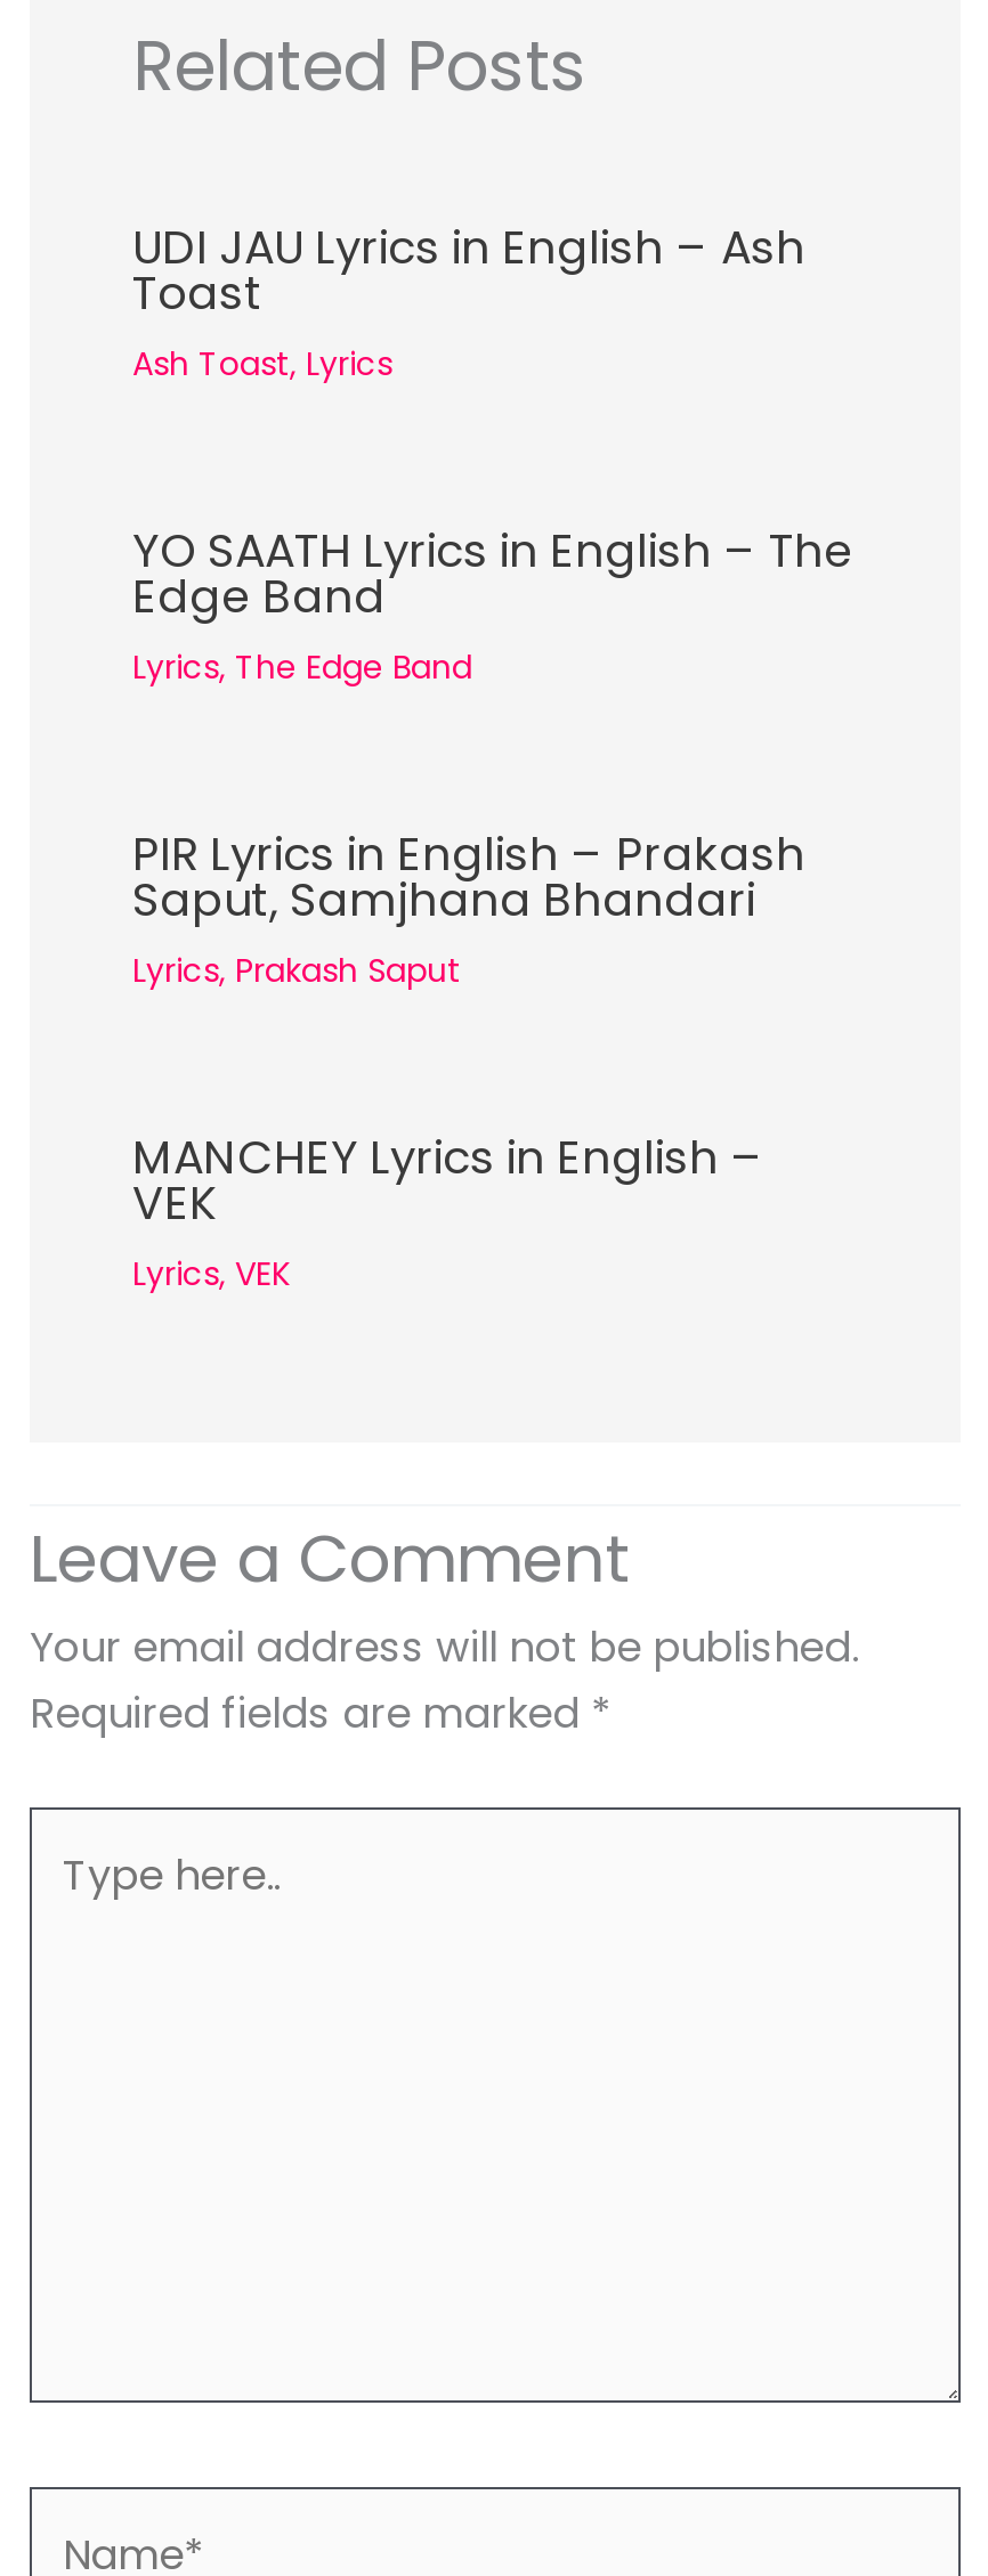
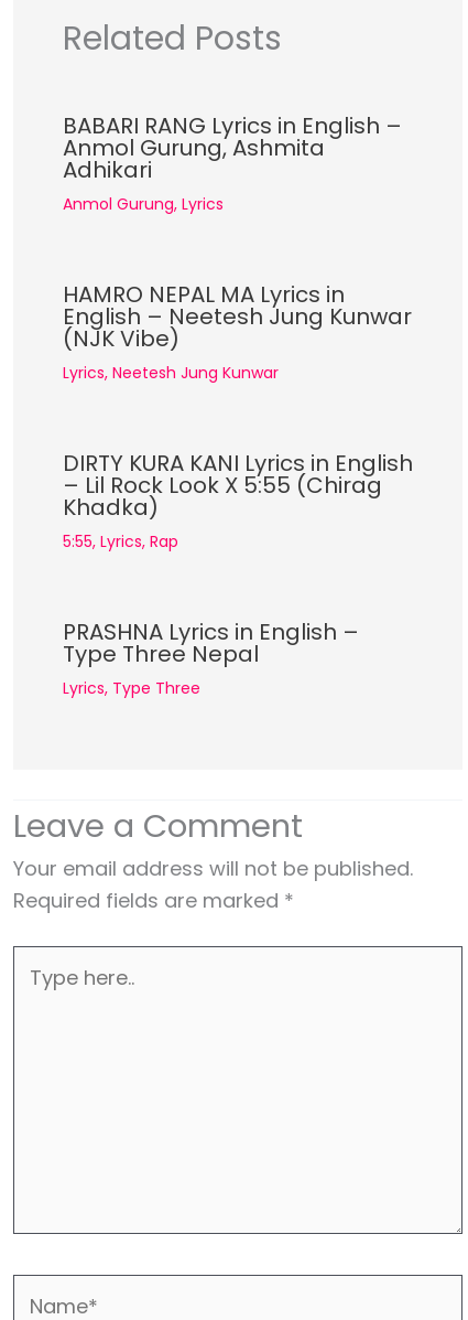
- UDI JAU Lyrics in English – Ash
- Toast
- Ash Toast, Lyrics
+ BABARI RANG Lyrics in English –
+ Anmol Gurung, Ashmita
+ Adhikari
+ Anmol Gurung, Lyrics

- YO SAATH Lyrics in English – The
- Edge Band
- Lyrics, The Edge Band
+ HAMRO NEPAL MA Lyrics in
+ English – Neetesh Jung Kunwar
+ (NJK Vibe)
+ Lyrics, Neetesh Jung Kunwar

- PIR Lyrics in English – Prakash
- Saput, Samjhana Bhandari
- Lyrics, Prakash Saput
+ DIRTY KURA KANI Lyrics in English
+ – Lil Rock Look X 5:55 (Chirag
+ Khadka)
+ 5:55, Lyrics, Rap

- MANCHEY Lyrics in English –
- VEK
- Lyrics, VEK
+ PRASHNA Lyrics in English –
+ Type Three Nepal
+ Lyrics, Type Three
